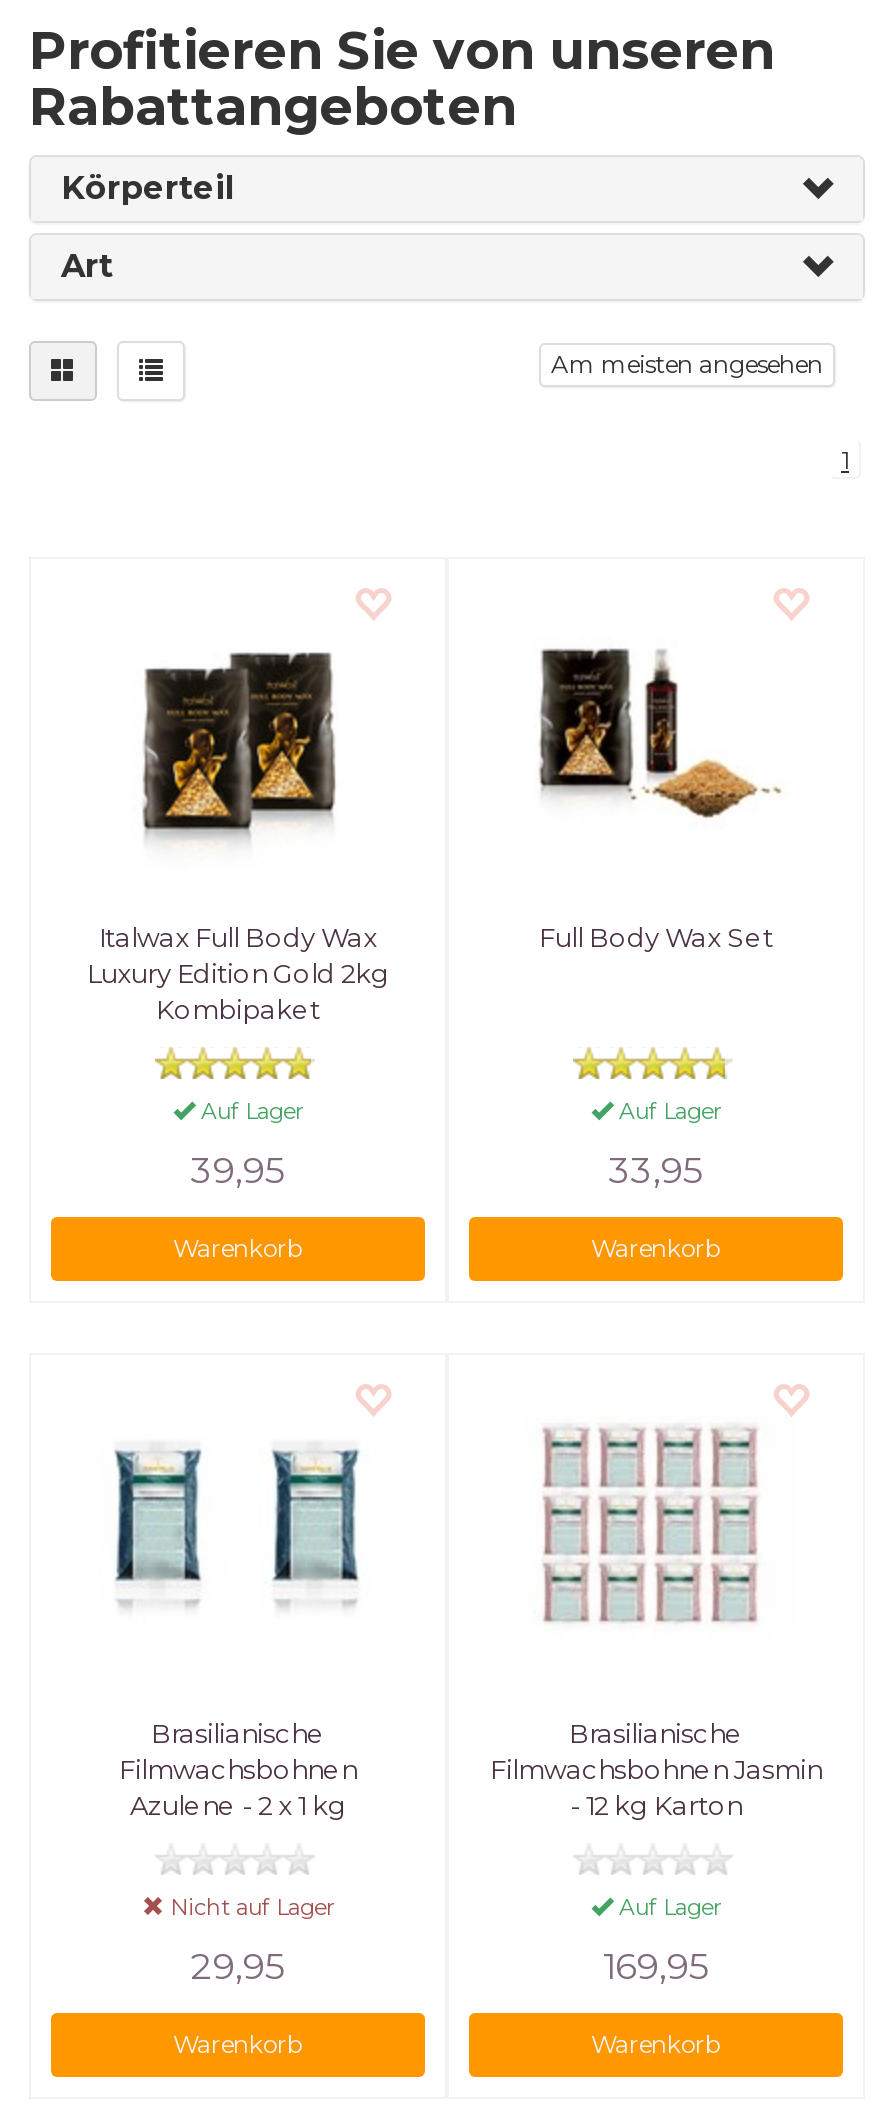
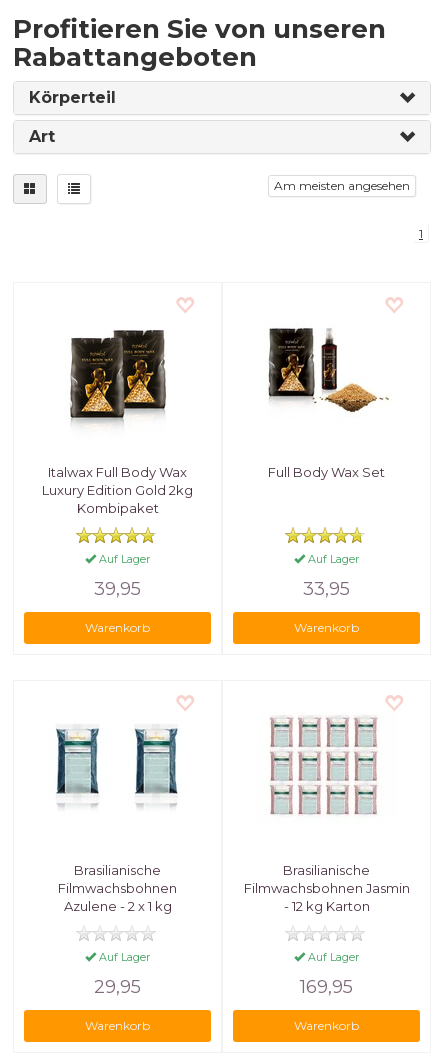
- Nicht auf Lager
+ Auf Lager
